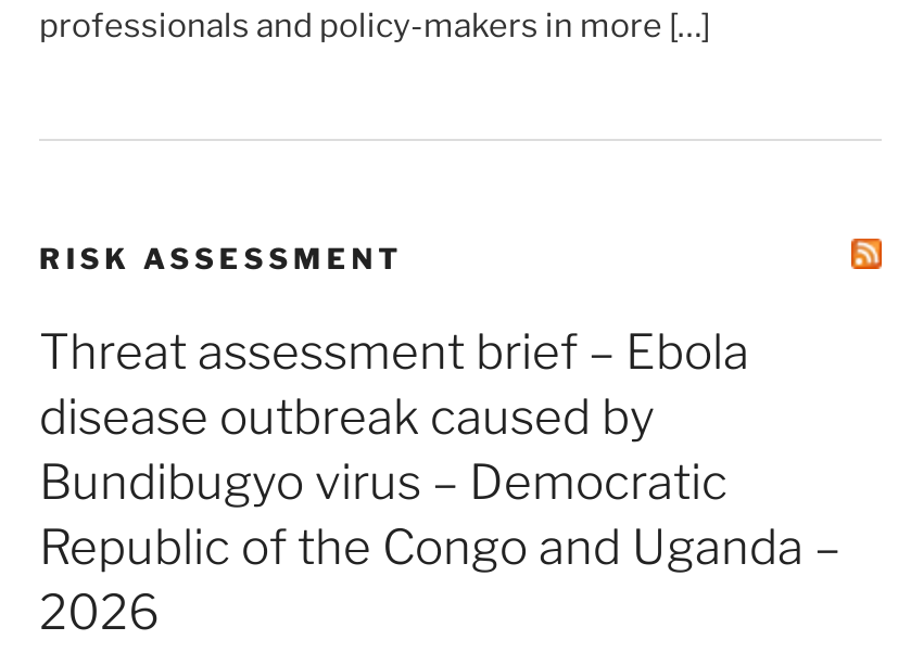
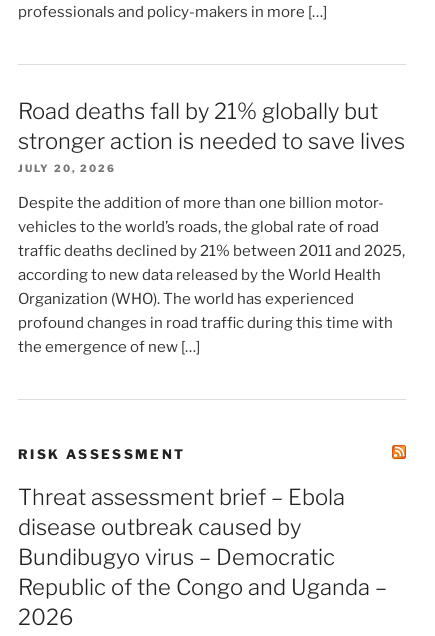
+ Road deaths fall by 21% globally but
+ stronger action is needed to save lives
+ JULY 20, 2026
+ Despite the addition of more than one billion motor-
+ vehicles to the world’s roads, the global rate of road
+ traffic deaths declined by 21% between 2011 and 2025,
+ according to new data released by the World Health
+ Organization (WHO). The world has experienced
+ profound changes in road traffic during this time with
+ the emergence of new […]
